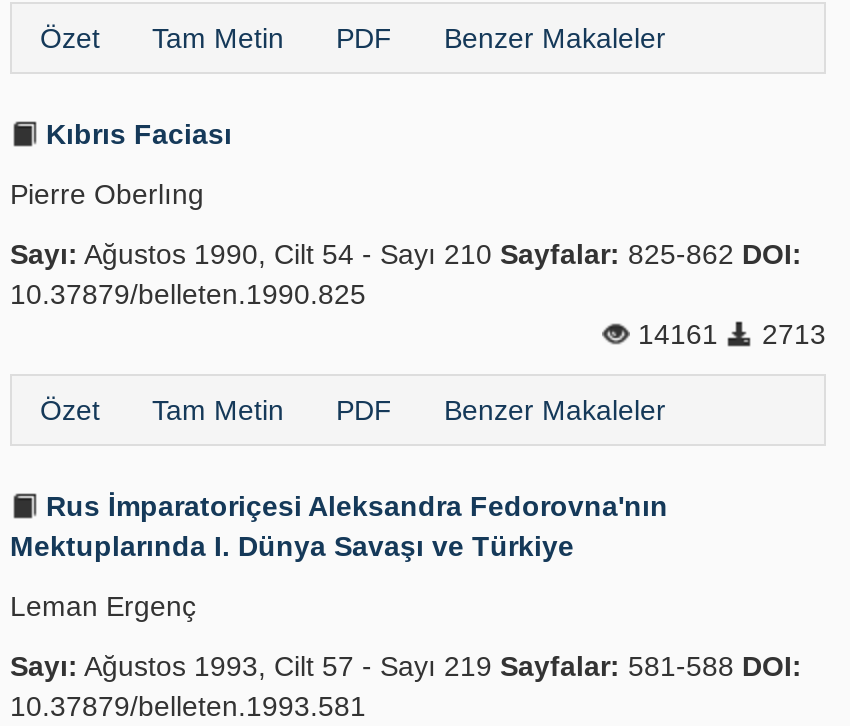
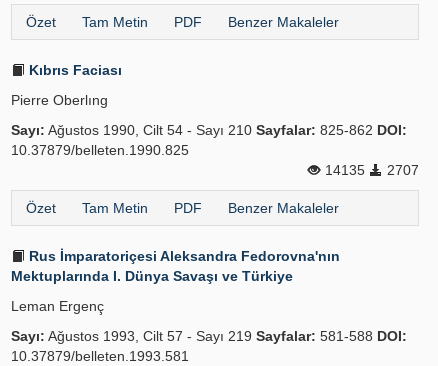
- 14161
+ 14135

- 2713
+ 2707
